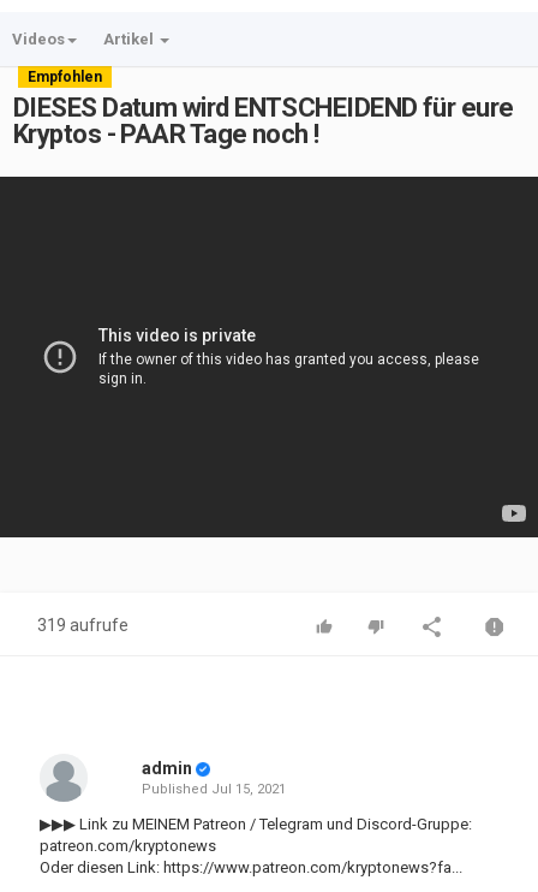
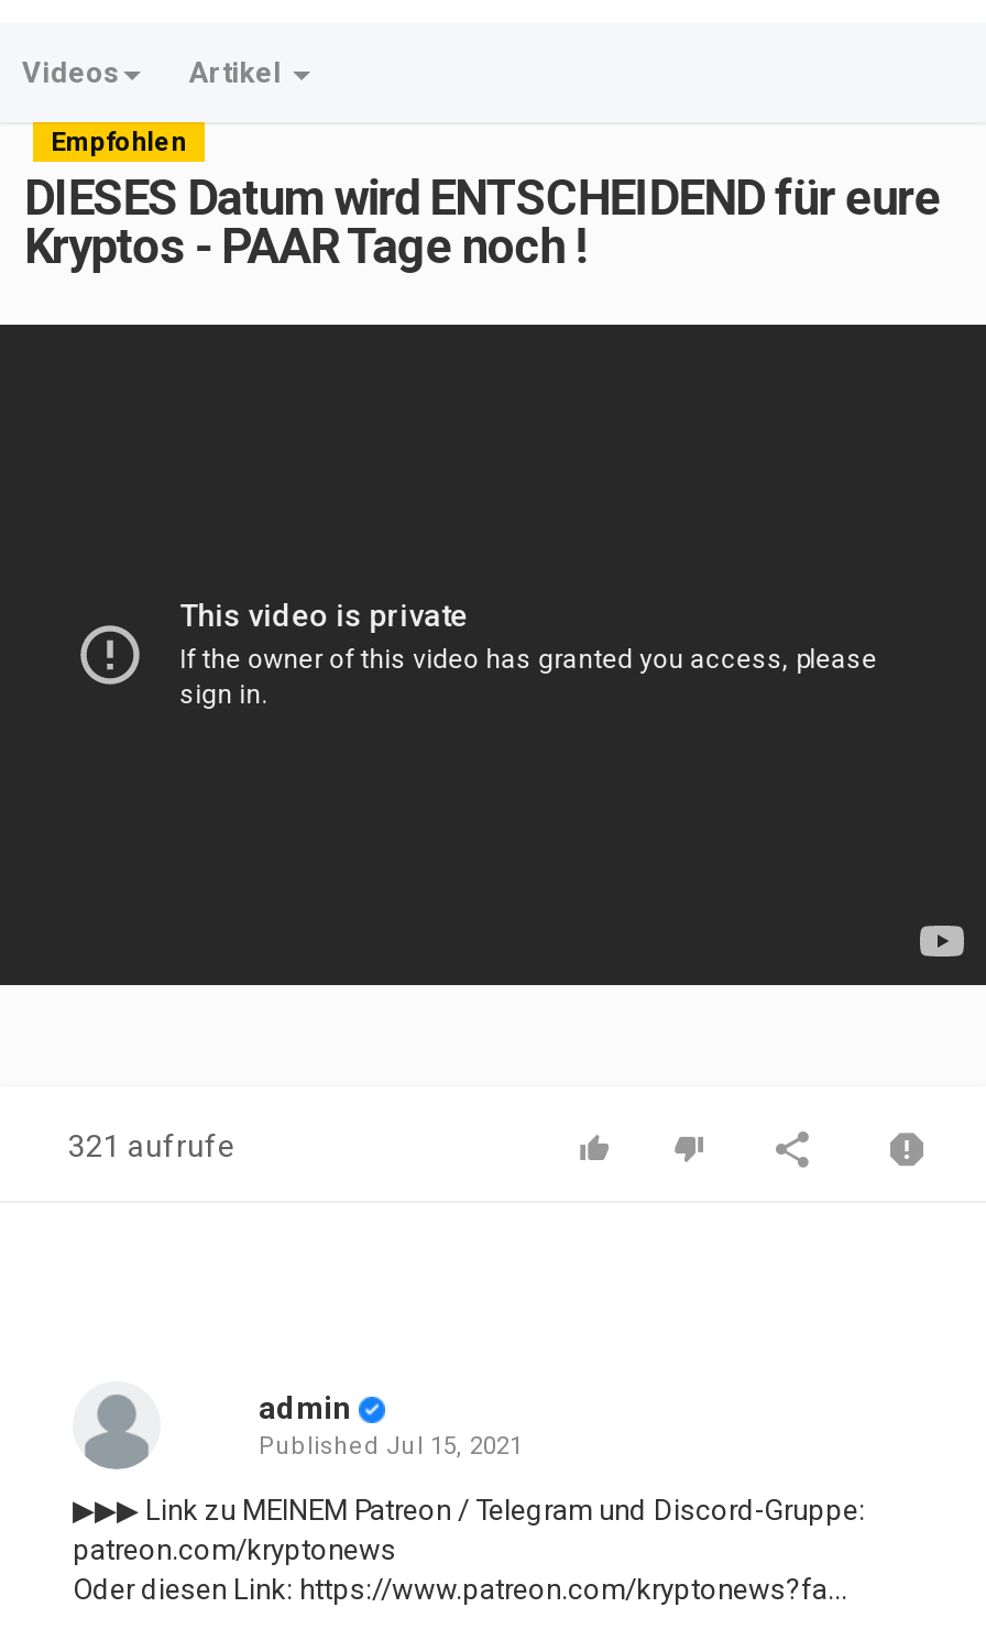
- 319 aufrufe
+ 321 aufrufe
